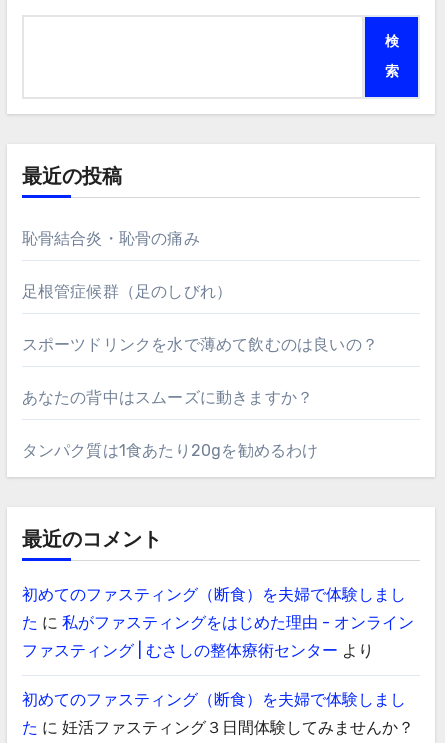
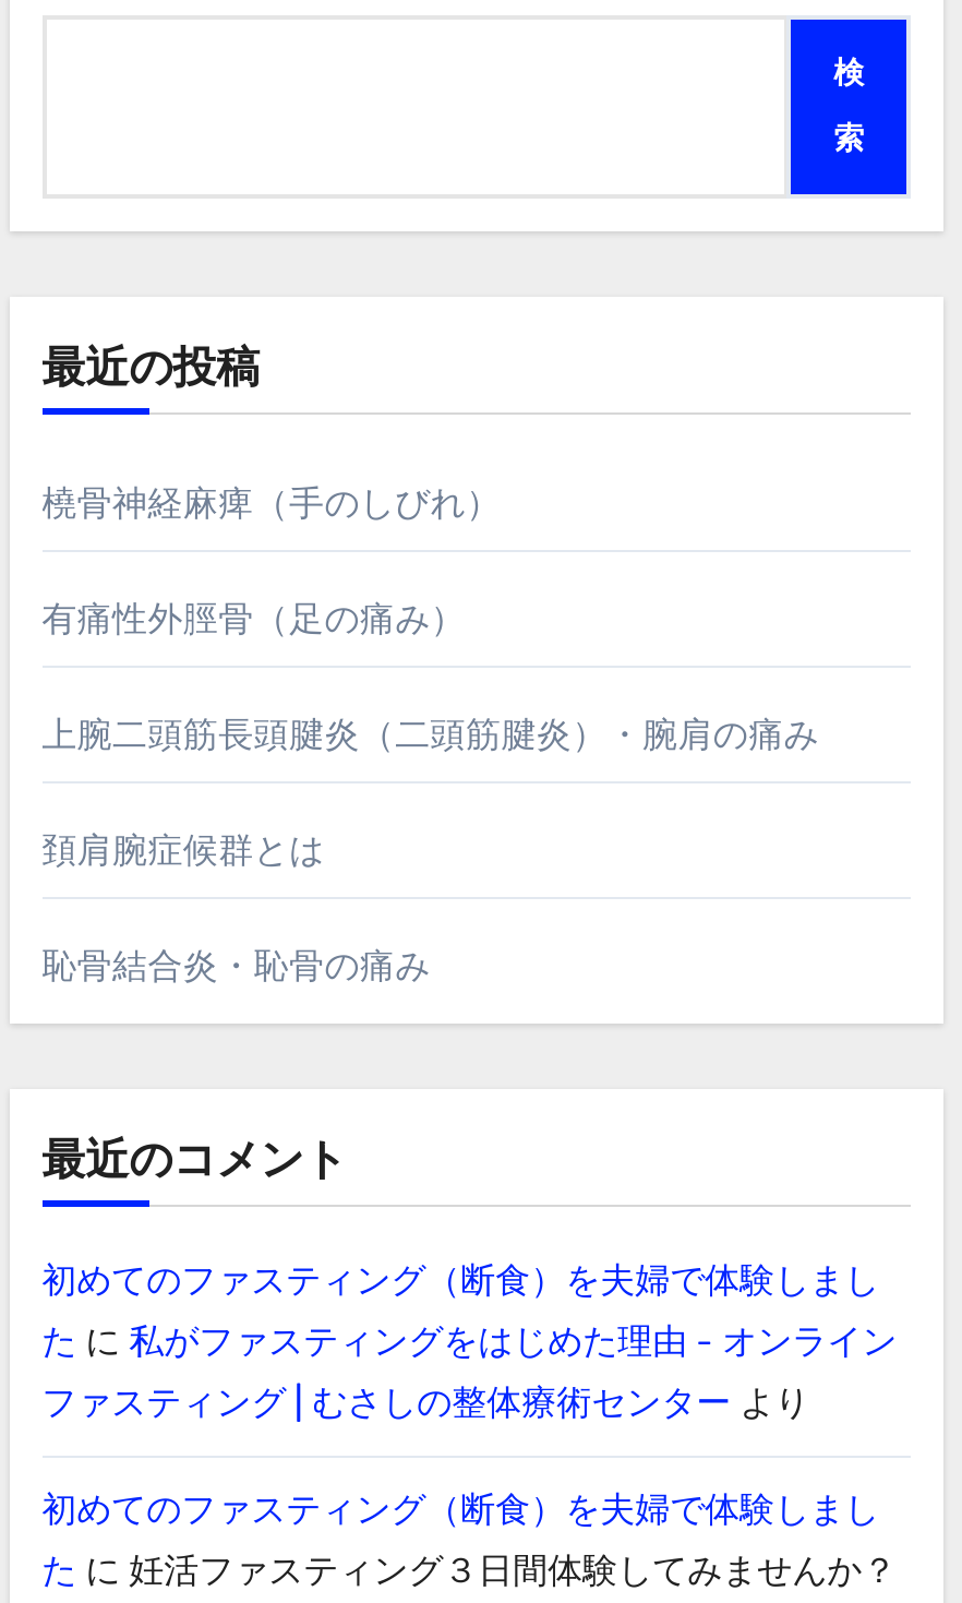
+ 橈骨神経麻痺（手のしびれ）
+ 有痛性外脛骨（足の痛み）
+ 上腕二頭筋長頭腱炎（二頭筋腱炎）・腕肩の痛み
+ 頚肩腕症候群とは

moved down: 恥骨結合炎・恥骨の痛み

- 足根管症候群（足のしびれ）
- スポーツドリンクを水で薄めて飲むのは良いの？
- あなたの背中はスムーズに動きますか？
- タンパク質は1食あたり20gを勧めるわけ
